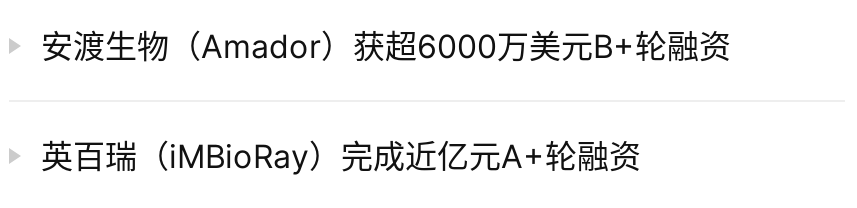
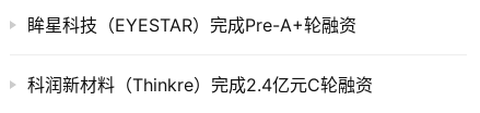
- 安渡生物（Amador）获超6000万美元B+轮融资
+ 眸星科技（EYESTAR）完成Pre-A+轮融资

- 英百瑞（iMBioRay）完成近亿元A+轮融资
+ 科润新材料（Thinkre）完成2.4亿元C轮融资
